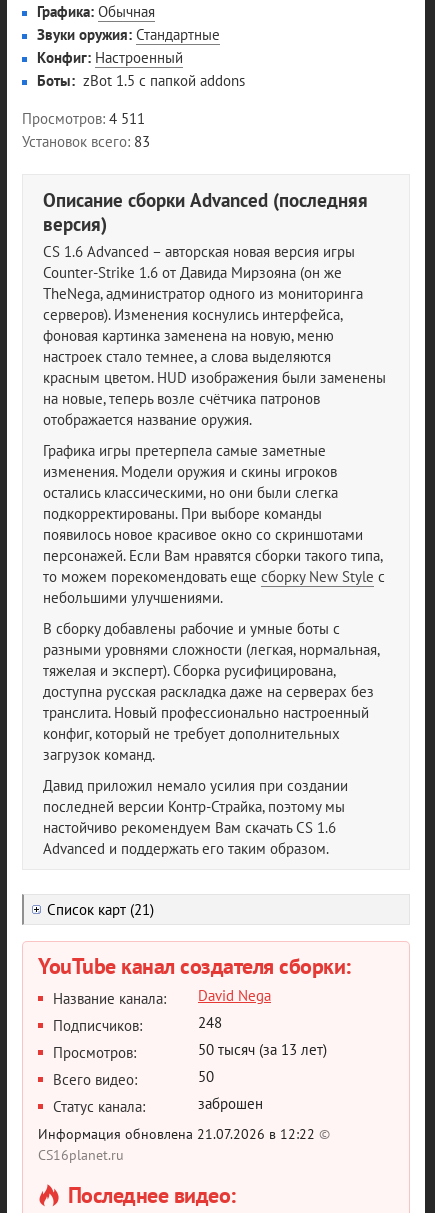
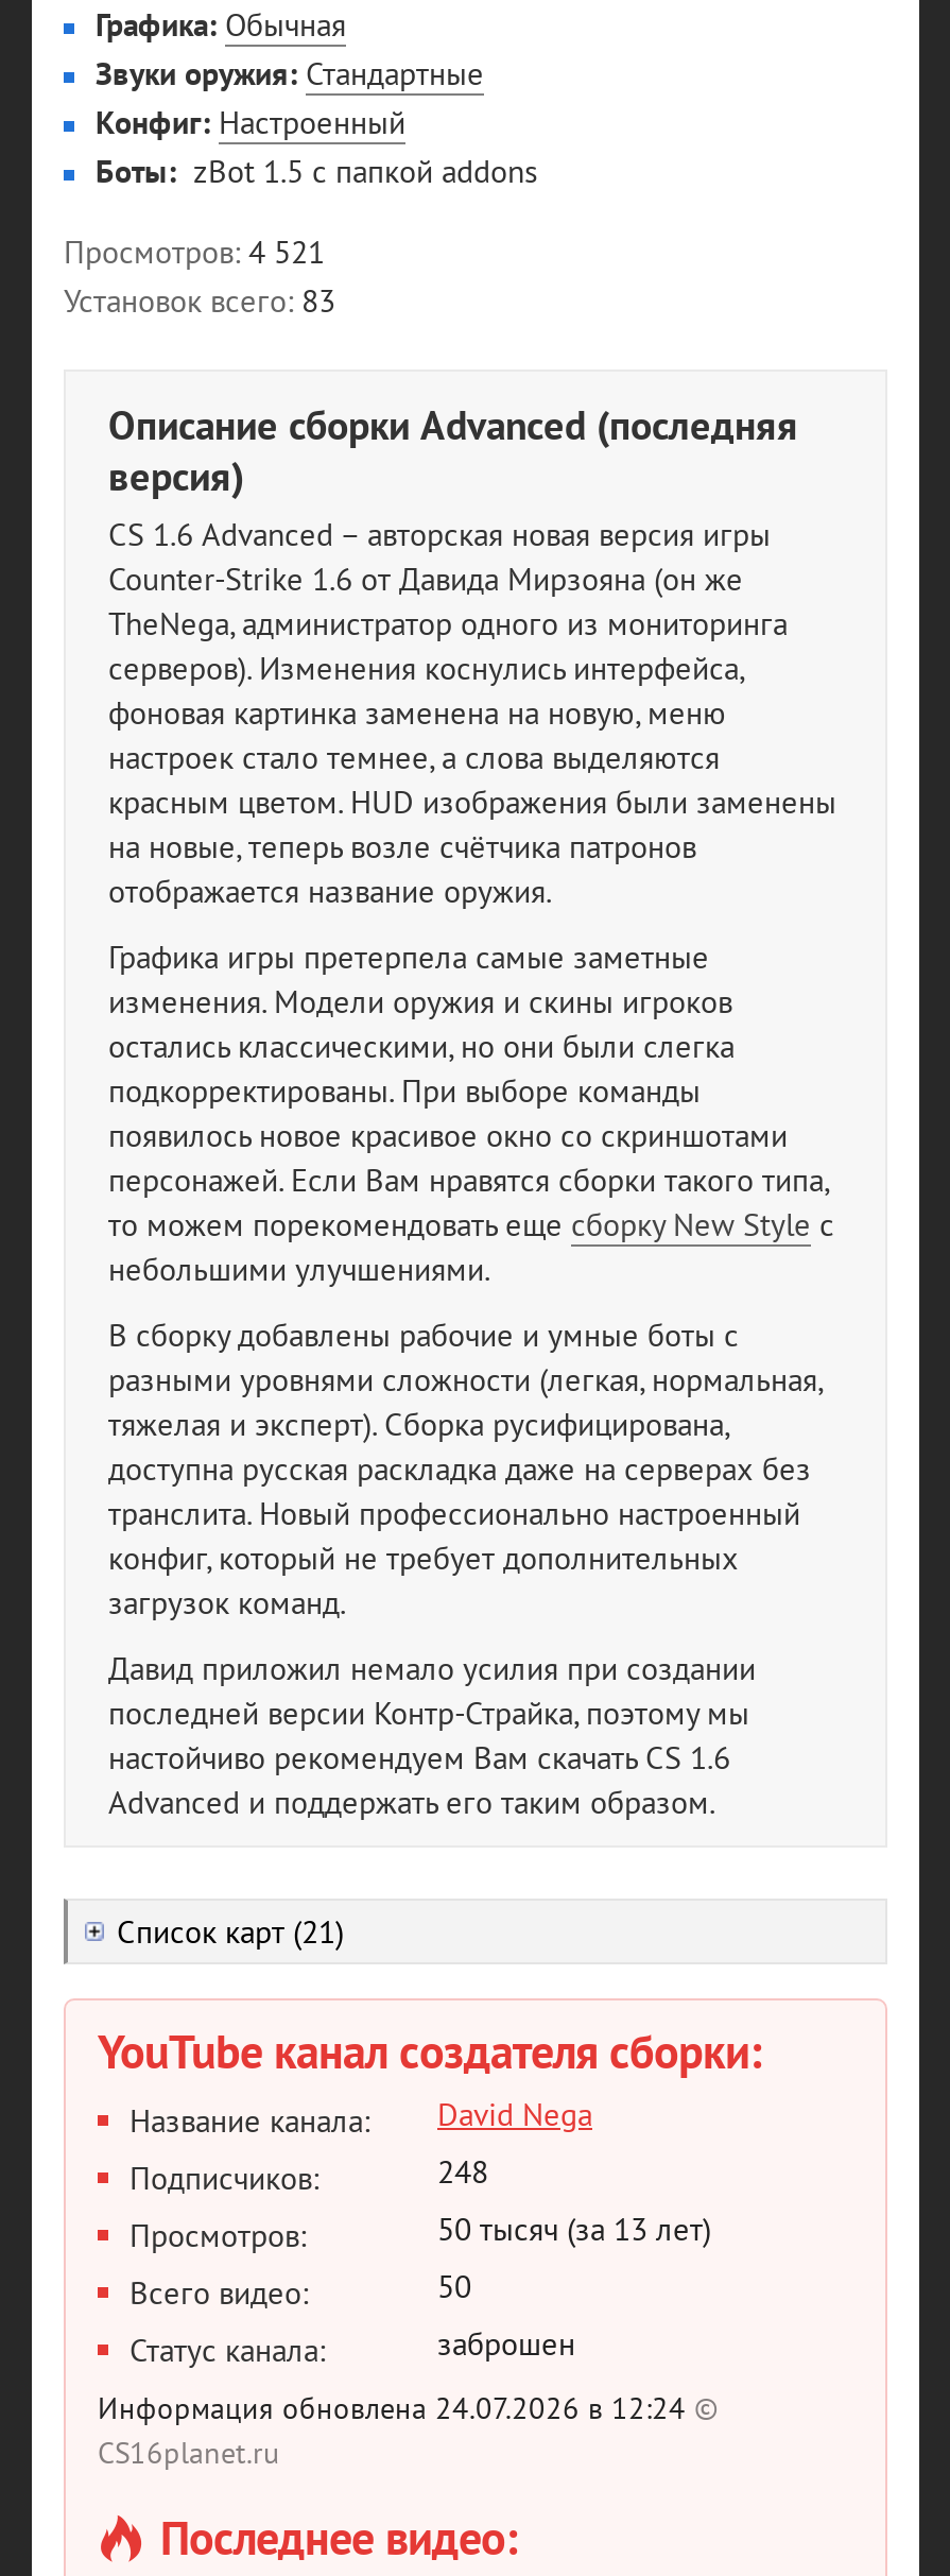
- Просмотров 4 511
+ Просмотров 4 521

- Информация обновлена 21.07.2026 в 12:22 ©
+ Информация обновлена 24.07.2026 в 12:24 ©
